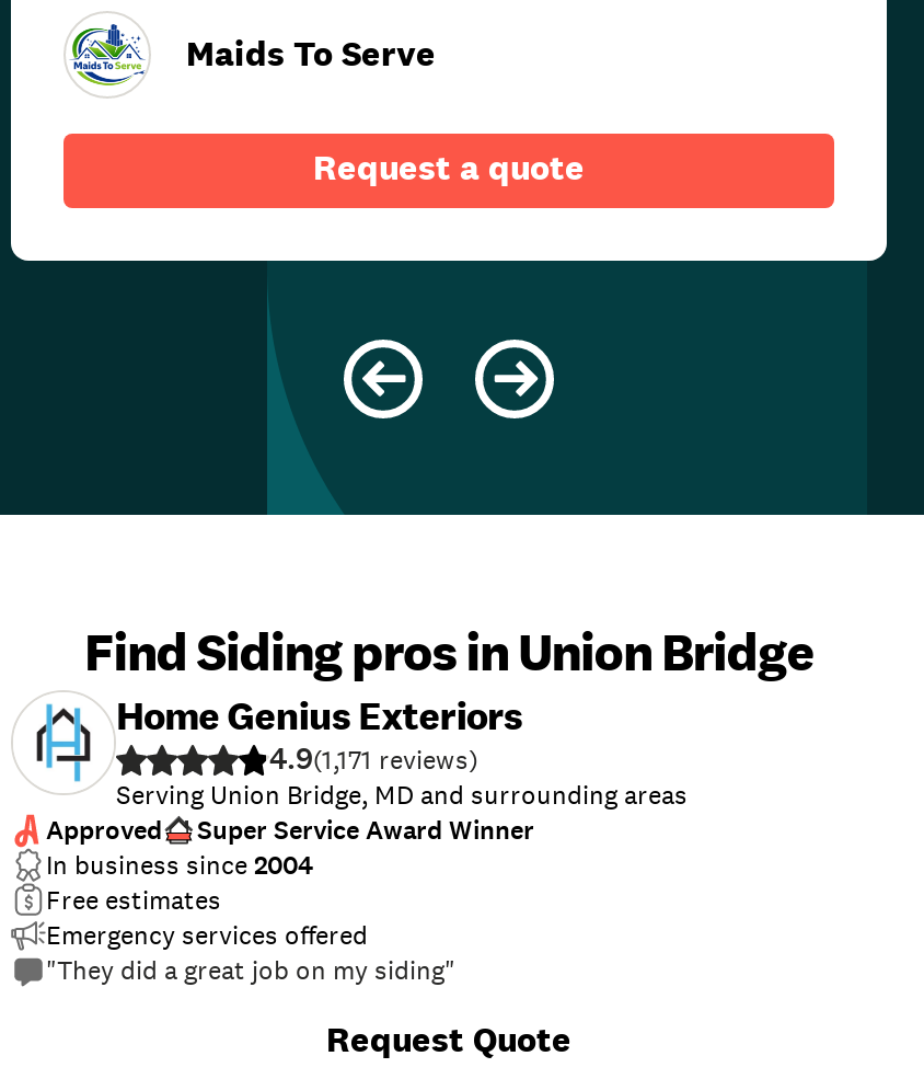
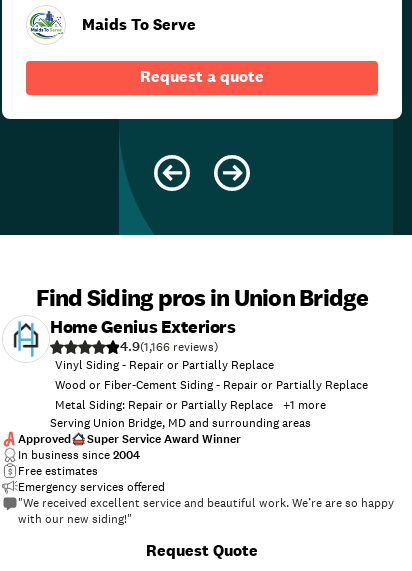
- 4.9(1,171
+ 4.9(1,166

+ Vinyl Siding - Repair or Partially Replace
+ Wood or Fiber-Cement Siding - Repair or Partially Replace
+ Metal Siding: Repair or Partially Replace
+ + 1 more

- "They did a great job on my siding"
+ "We received excellent service and beautiful work. We’re are so happy
+ with our new siding!"
